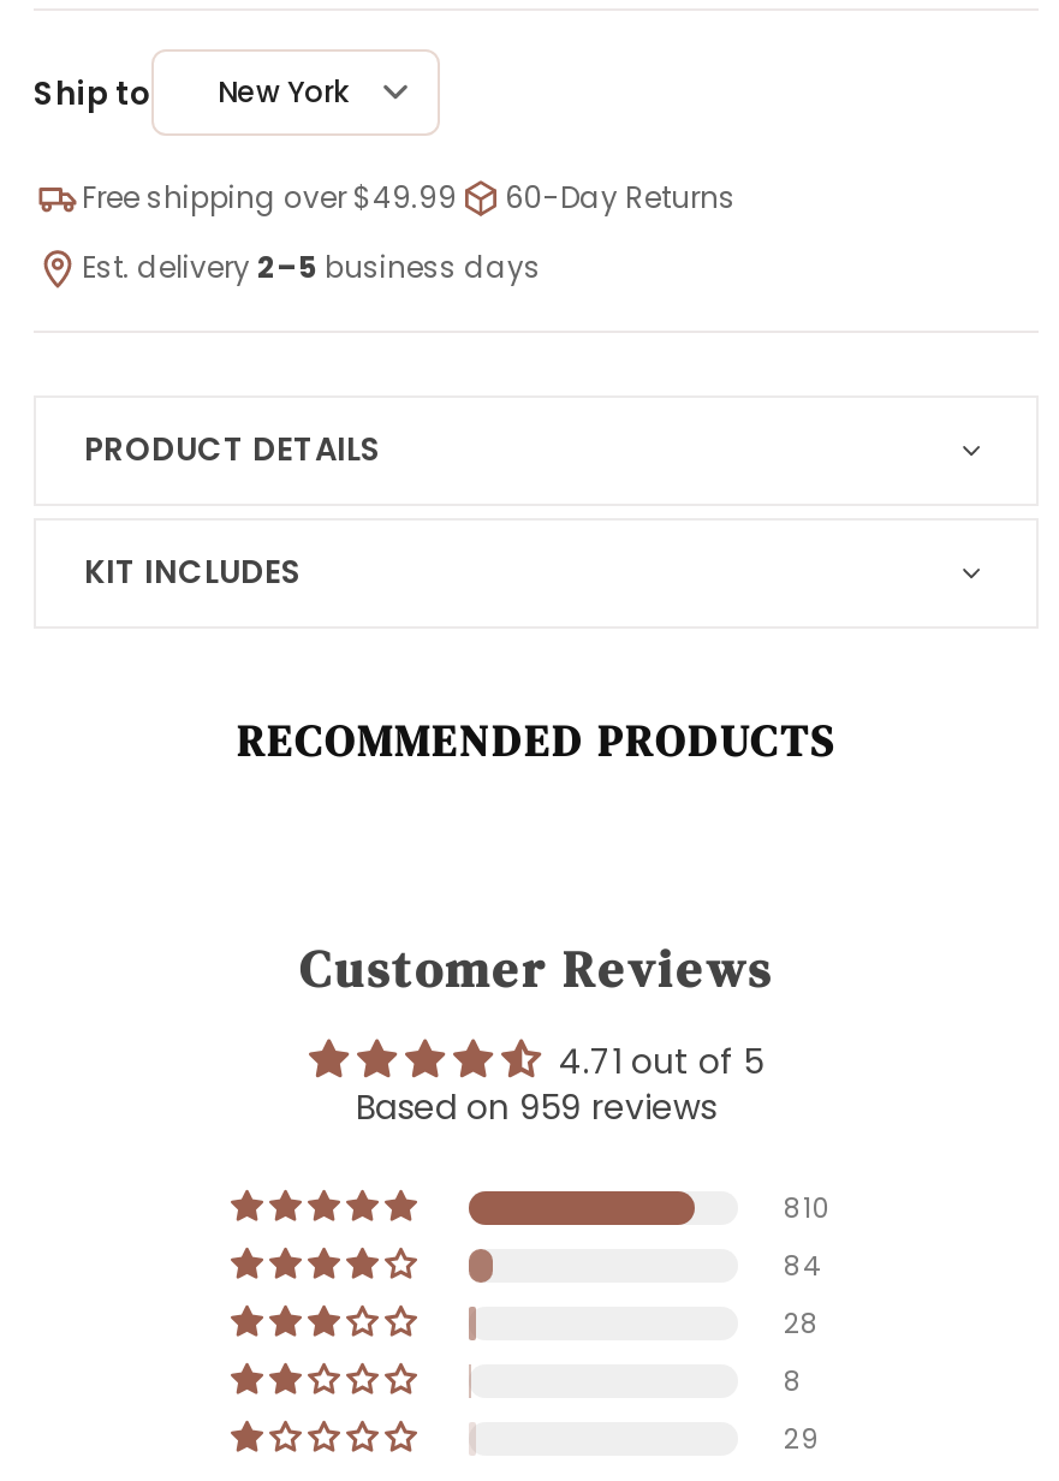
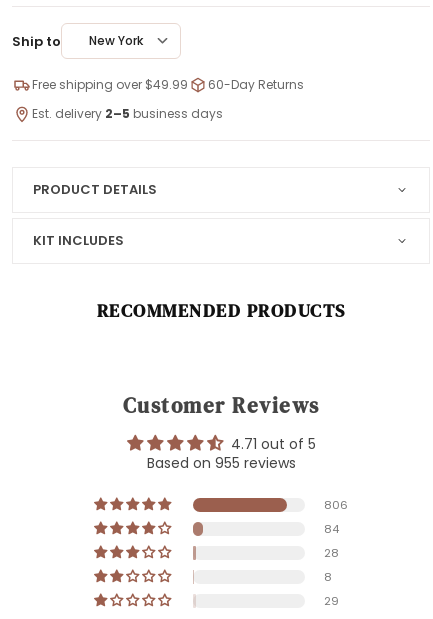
- Based on 959 reviews
+ Based on 955 reviews

- 810
+ 806
